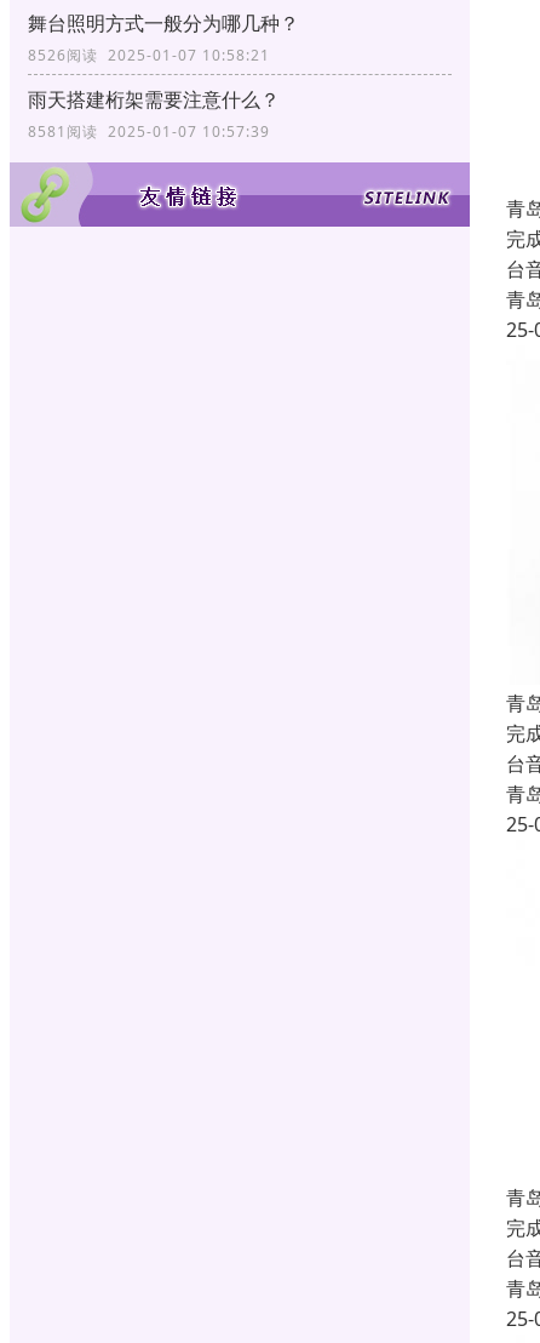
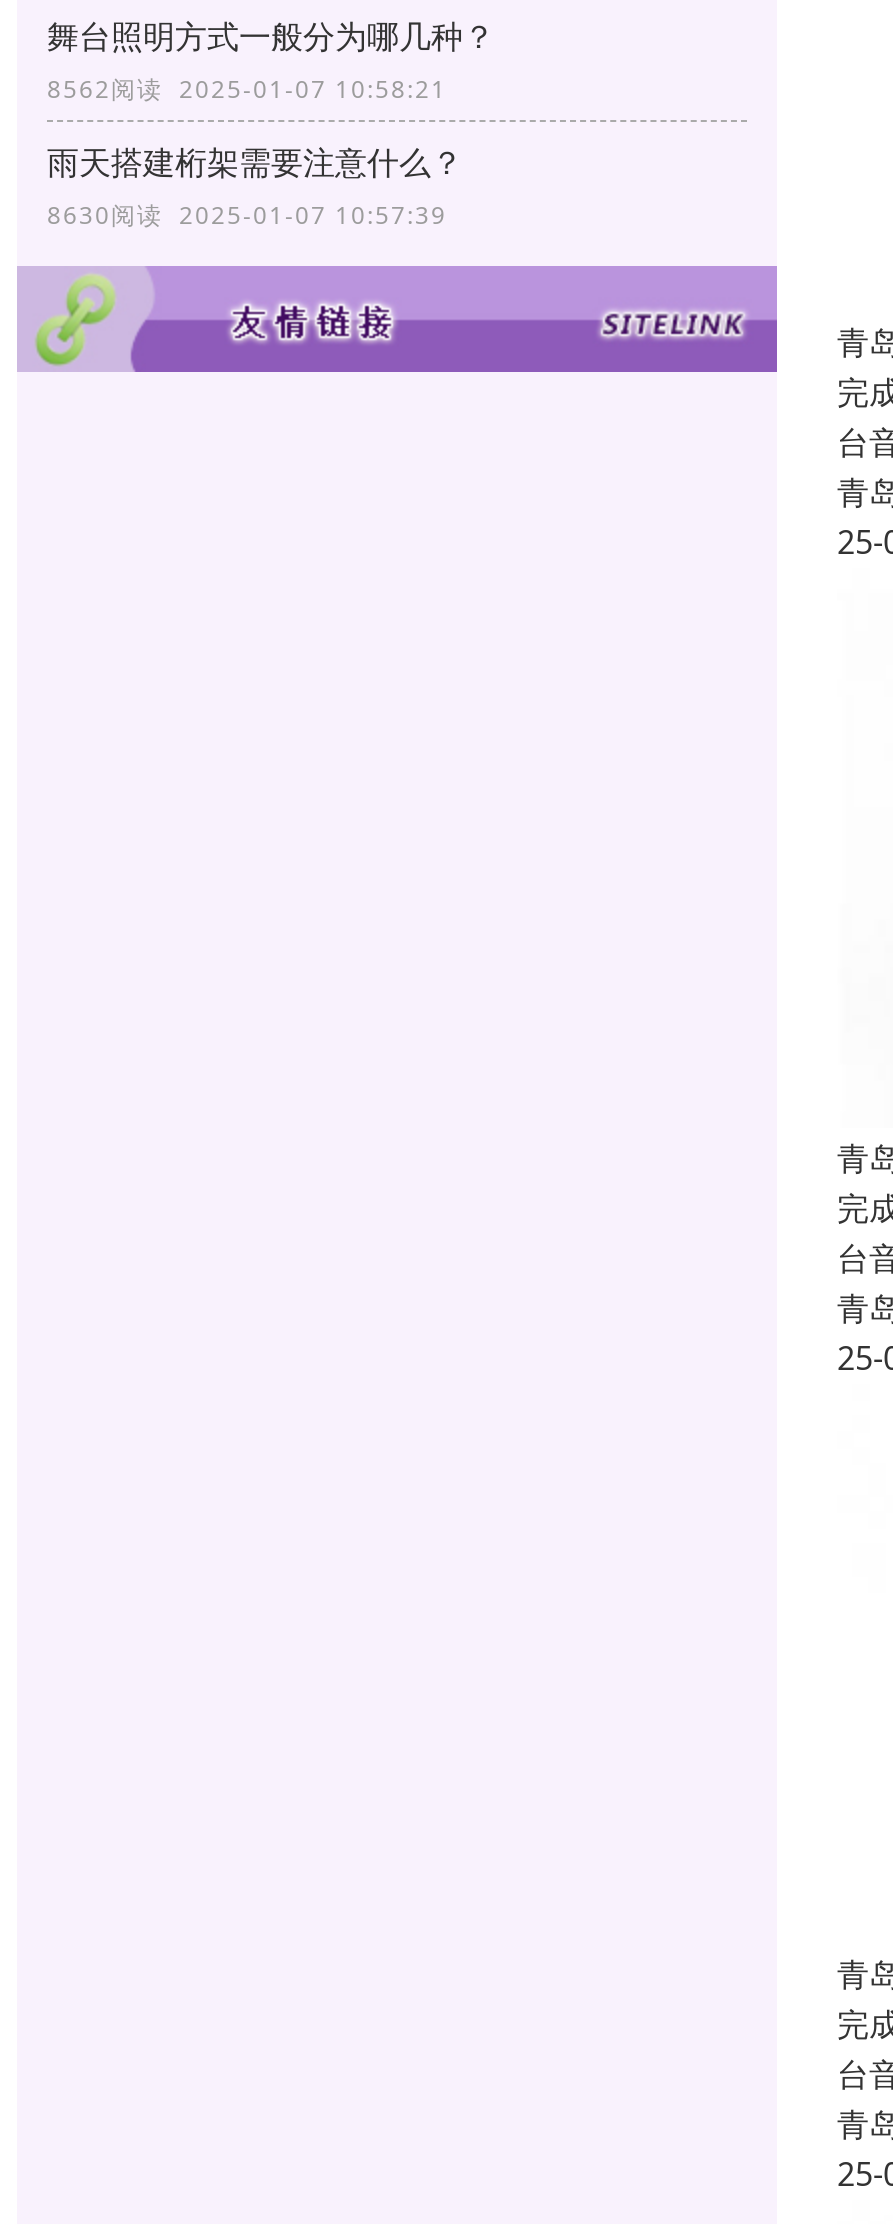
- 8526阅读 2025-01-07 10:58:21
+ 8562阅读 2025-01-07 10:58:21

- 8581阅读 2025-01-07 10:57:39
+ 8630阅读 2025-01-07 10:57:39
